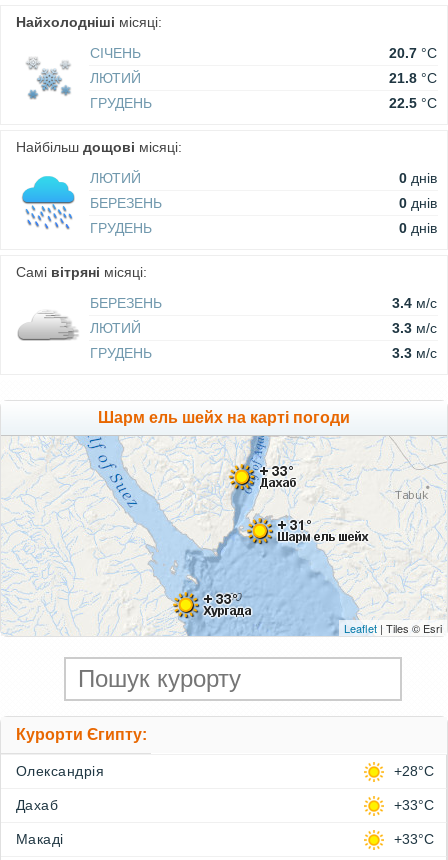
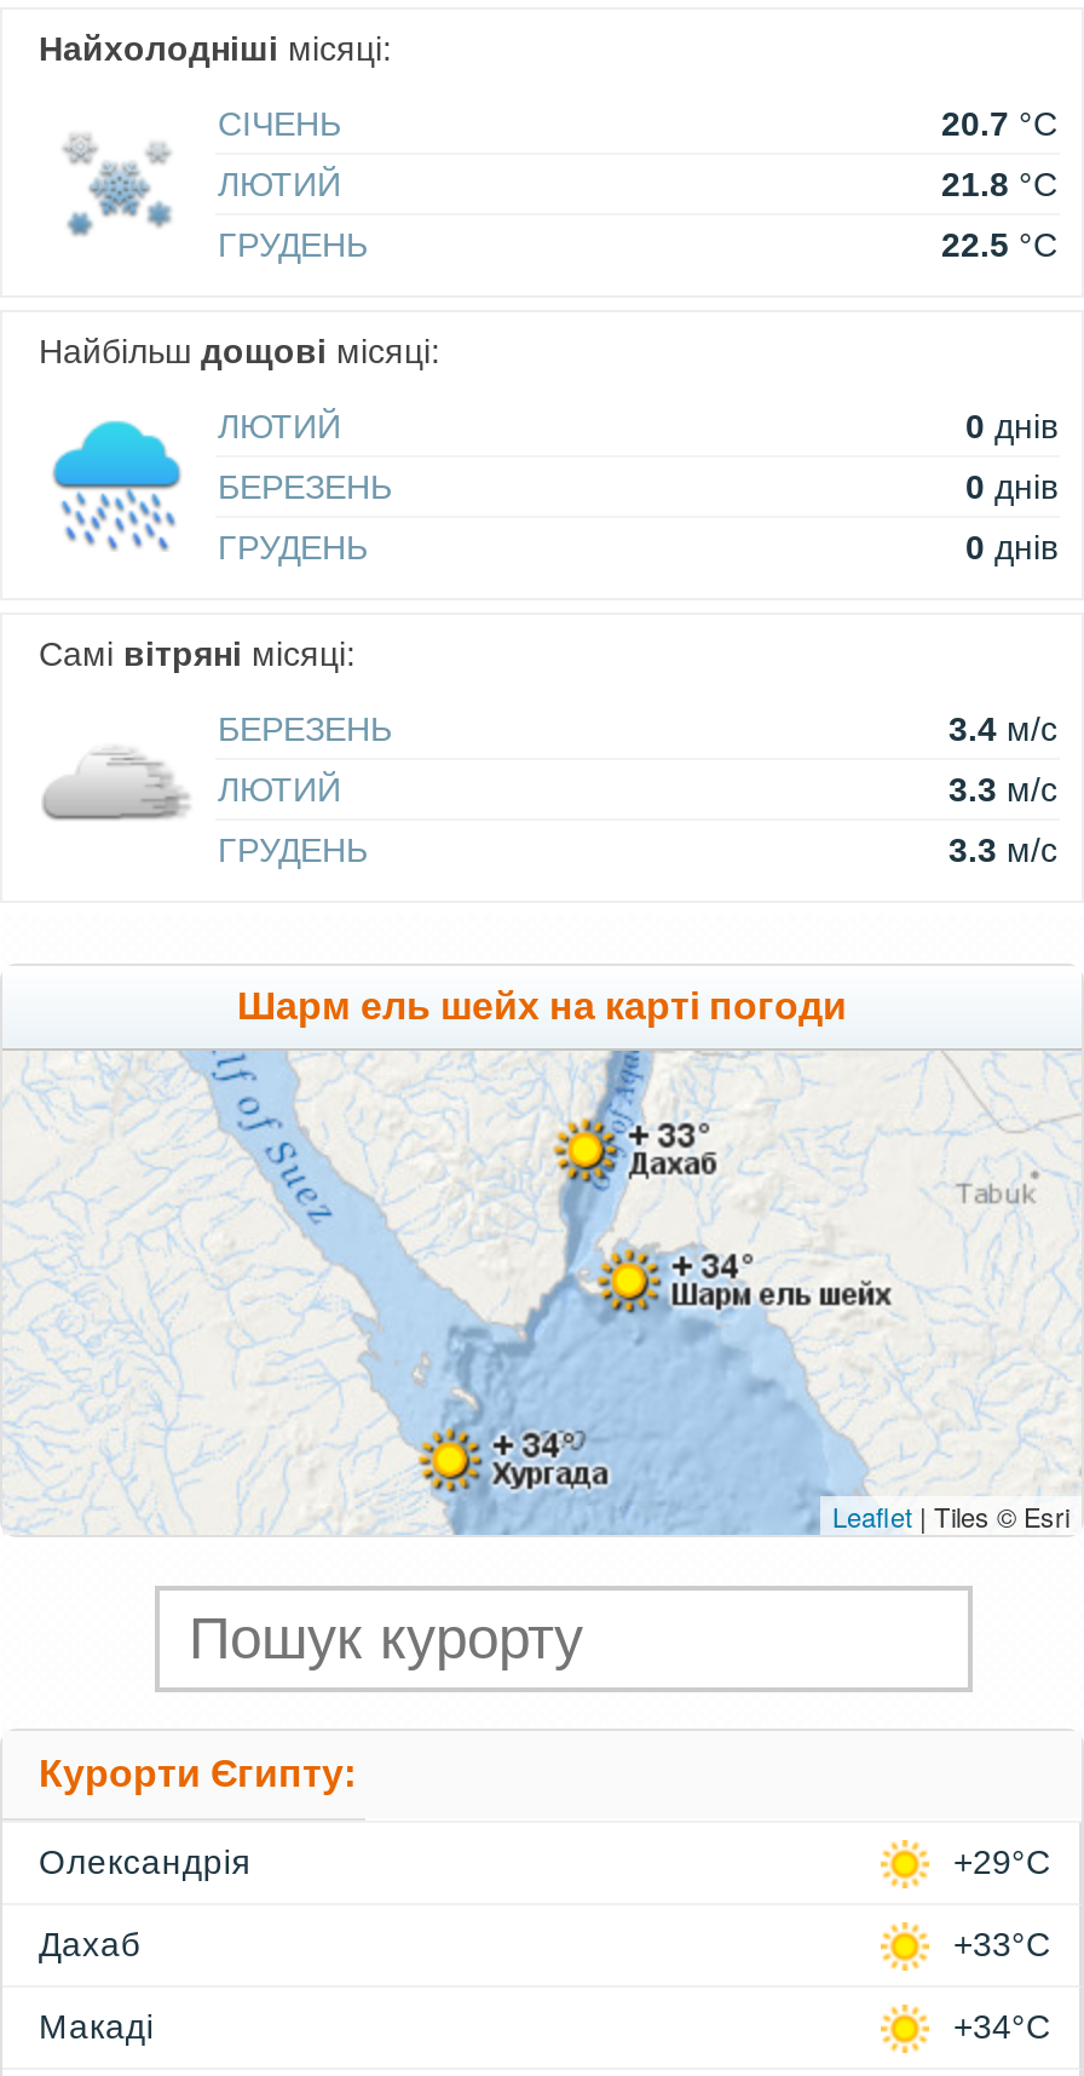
- +28°C
+ +29°C

- +33°C
+ +34°C
